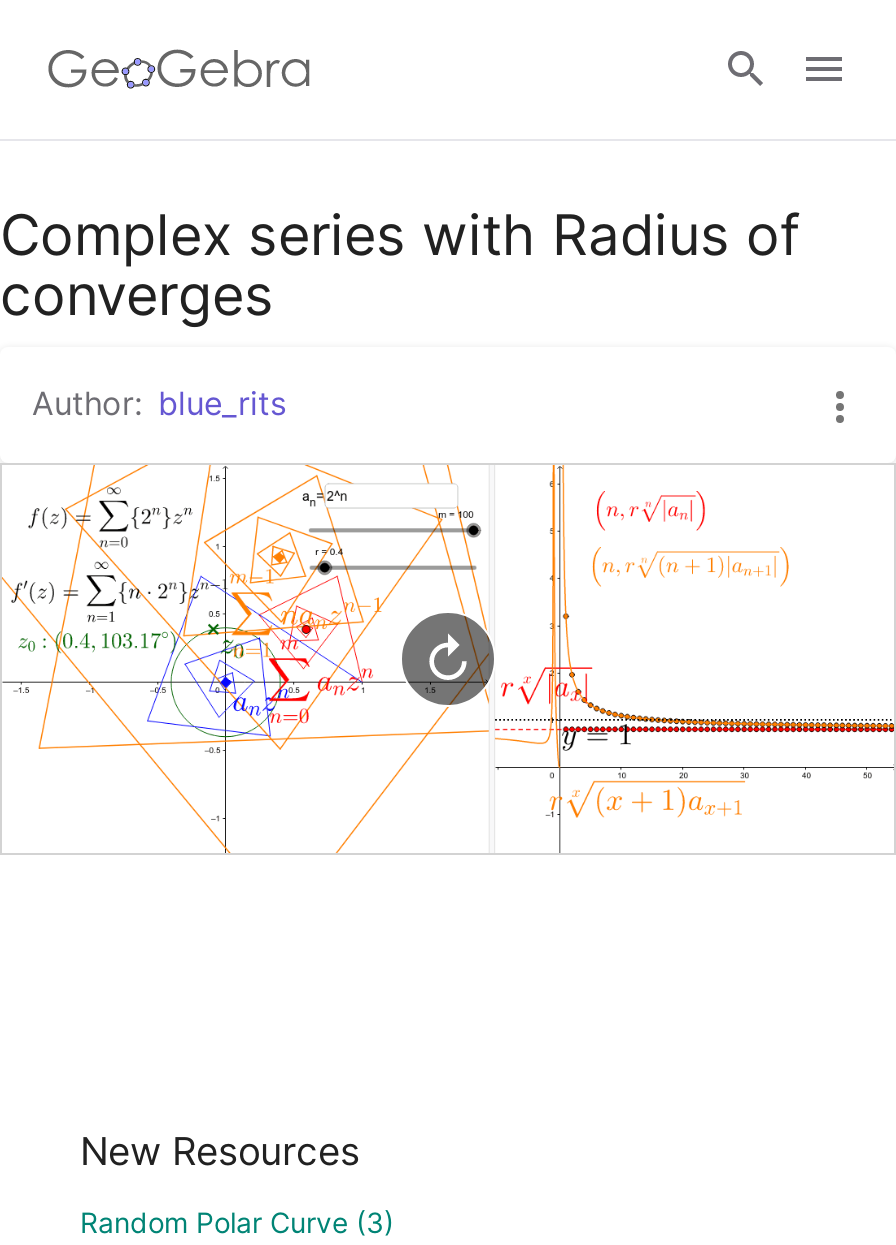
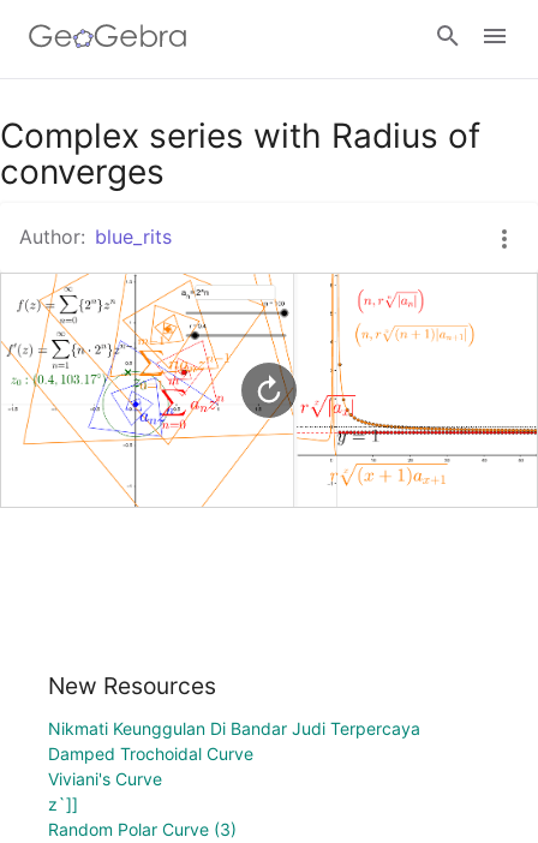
+ Nikmati Keunggulan Di Bandar Judi Terpercaya
+ Damped Trochoidal Curve
+ Viviani's Curve
+ z`]]
